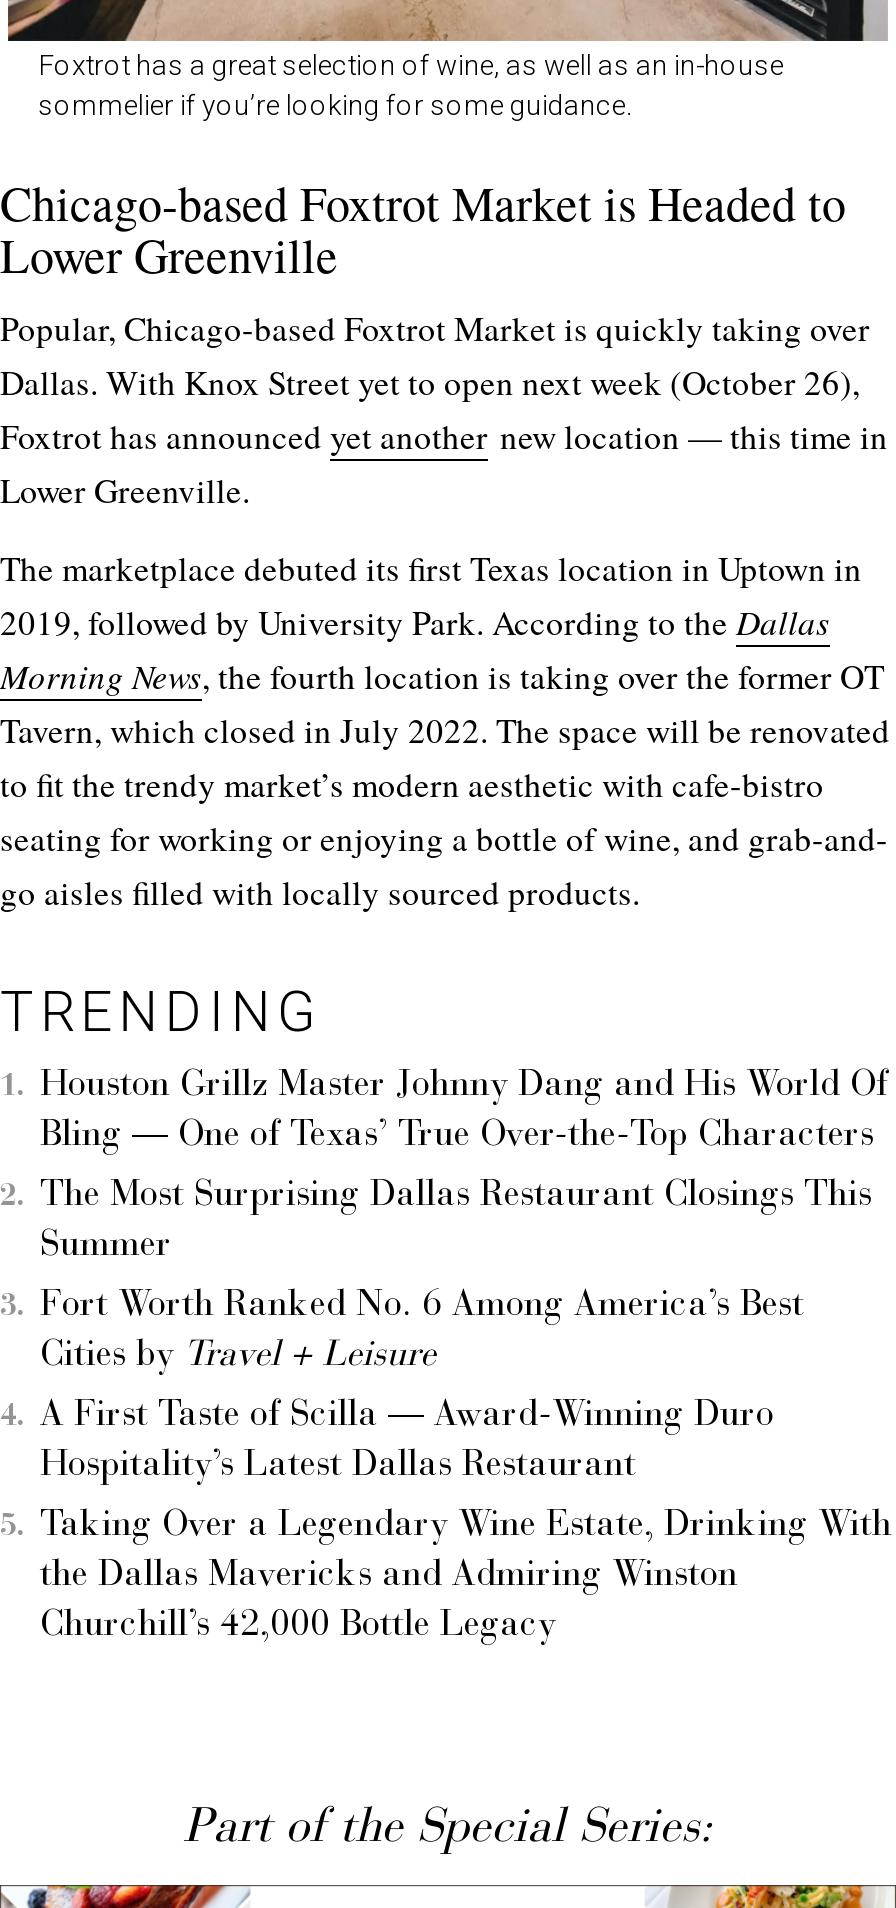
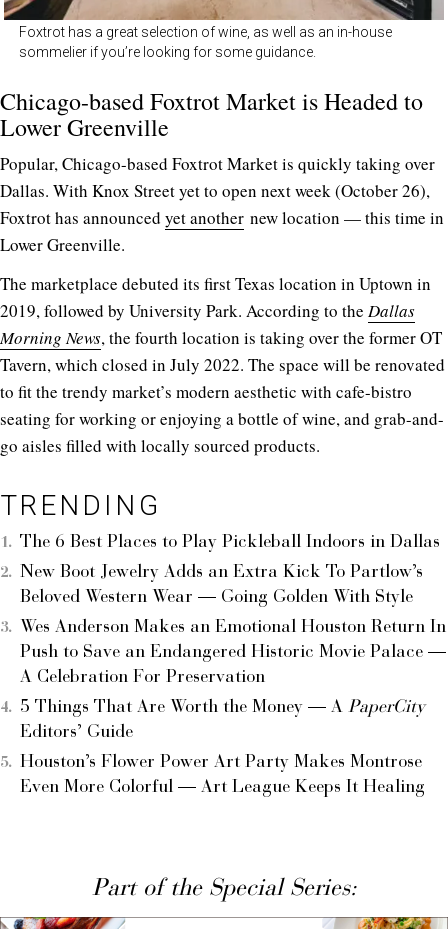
- Houston Grillz Master Johnny Dang and His World Of
- Bling — One of Texas’ True Over-the-Top Characters
+ The 6 Best Places to Play Pickleball Indoors in Dallas

- The Most Surprising Dallas Restaurant Closings This
- Summer
+ New Boot Jewelry Adds an Extra Kick To Partlow’s
+ Beloved Western Wear — Going Golden With Style

- Fort Worth Ranked No. 6 Among America’s Best
- Cities by Travel + Leisure
+ Wes Anderson Makes an Emotional Houston Return In
+ Push to Save an Endangered Historic Movie Palace —
+ A Celebration For Preservation

- A First Taste of Scilla — Award-Winning Duro
- Hospitality’s Latest Dallas Restaurant
+ 5 Things That Are Worth the Money — A PaperCity
+ Editors’ Guide

- Taking Over a Legendary Wine Estate, Drinking With
- the Dallas Mavericks and Admiring Winston
- Churchill’s 42,000 Bottle Legacy
+ Houston’s Flower Power Art Party Makes Montrose
+ Even More Colorful — Art League Keeps It Healing
